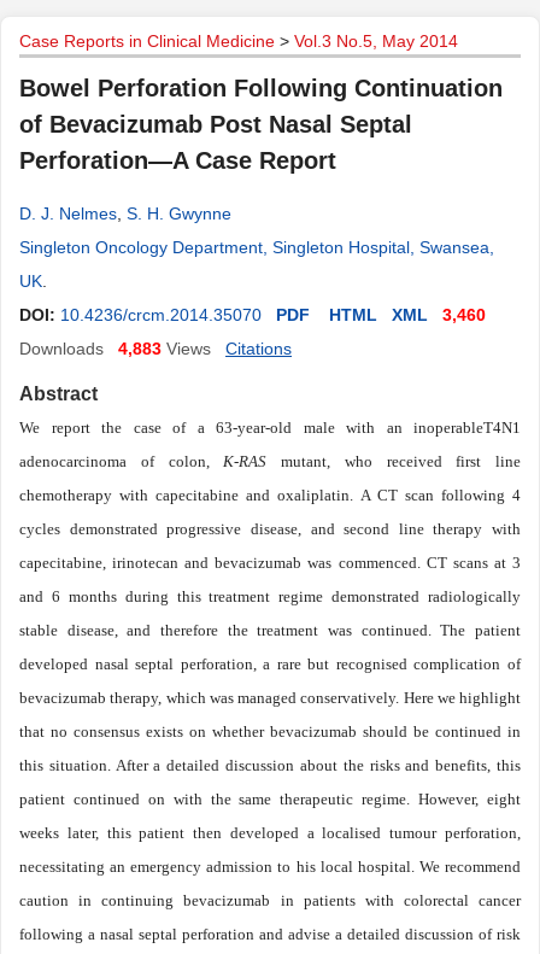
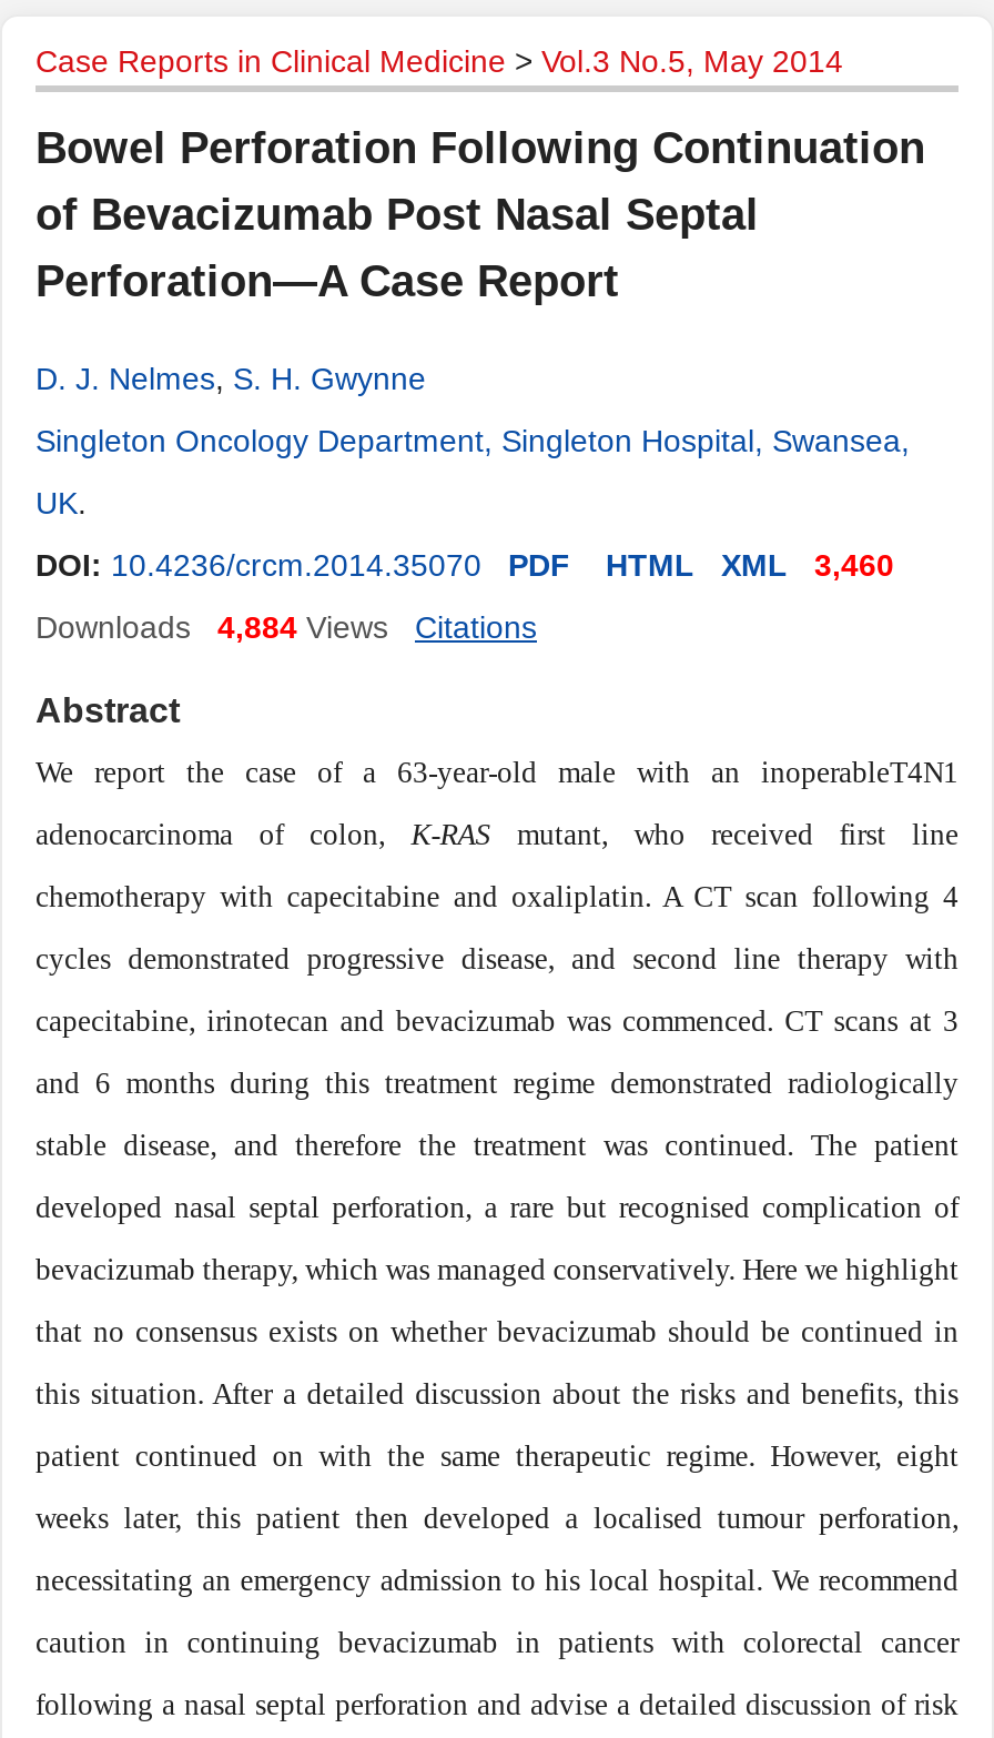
- Downloads 4,883 Views
+ Downloads 4,884 Views
